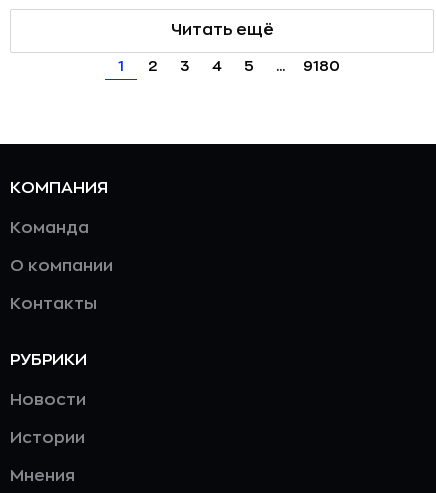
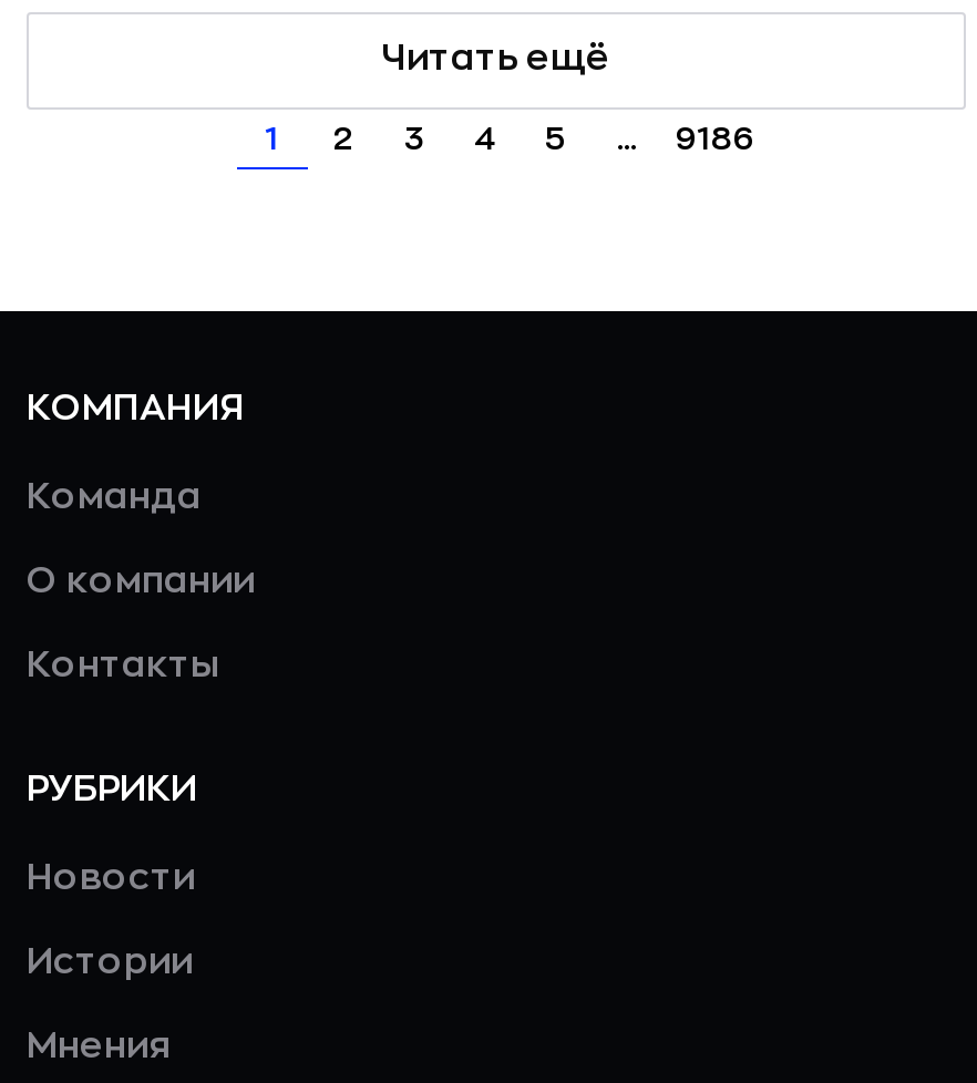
- 9180
+ 9186
